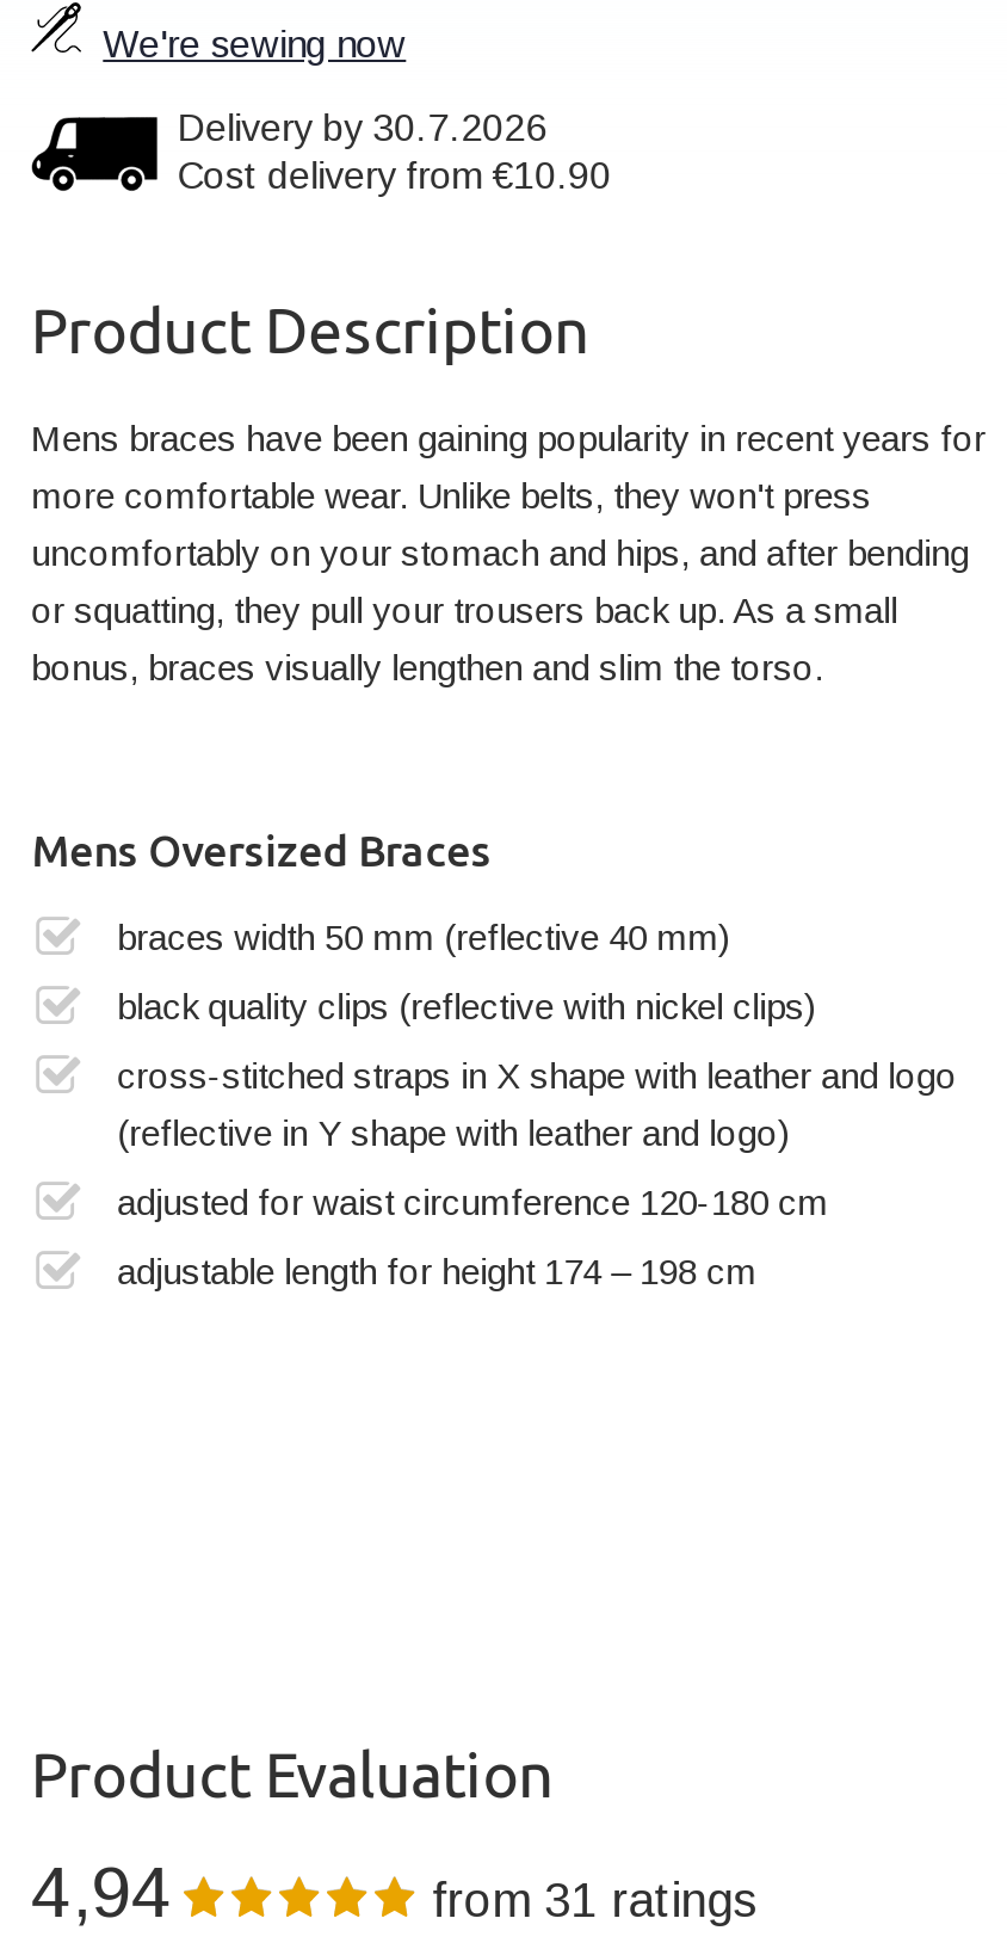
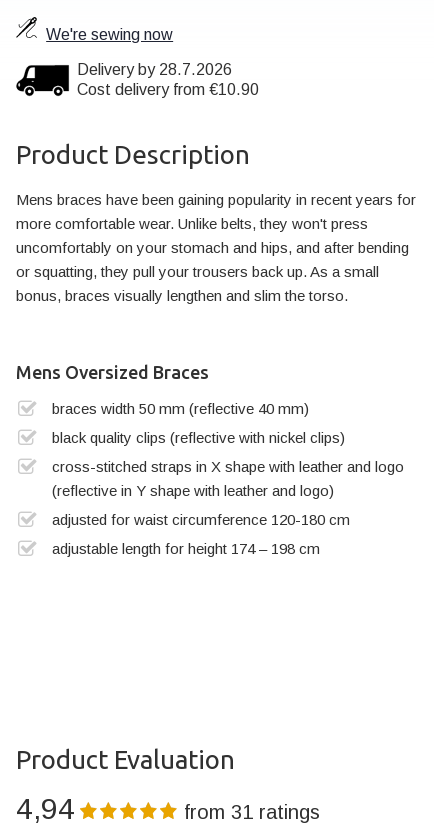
- Delivery by 30.7.2026
+ Delivery by 28.7.2026
